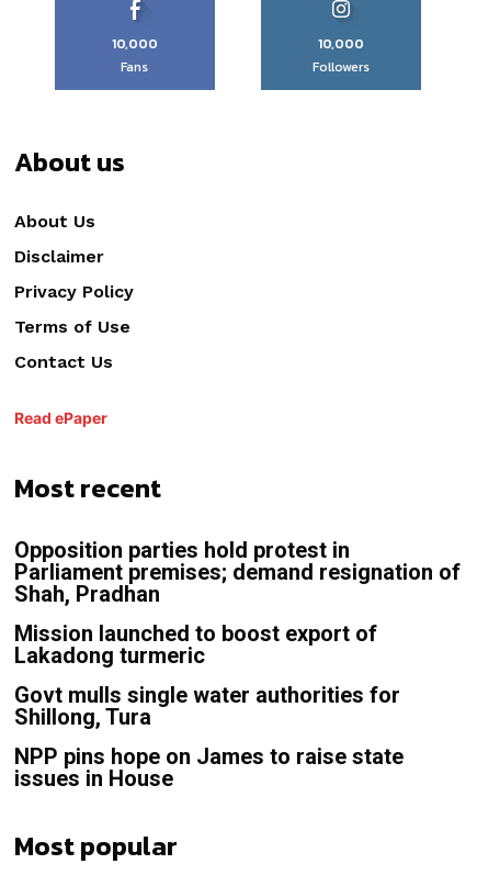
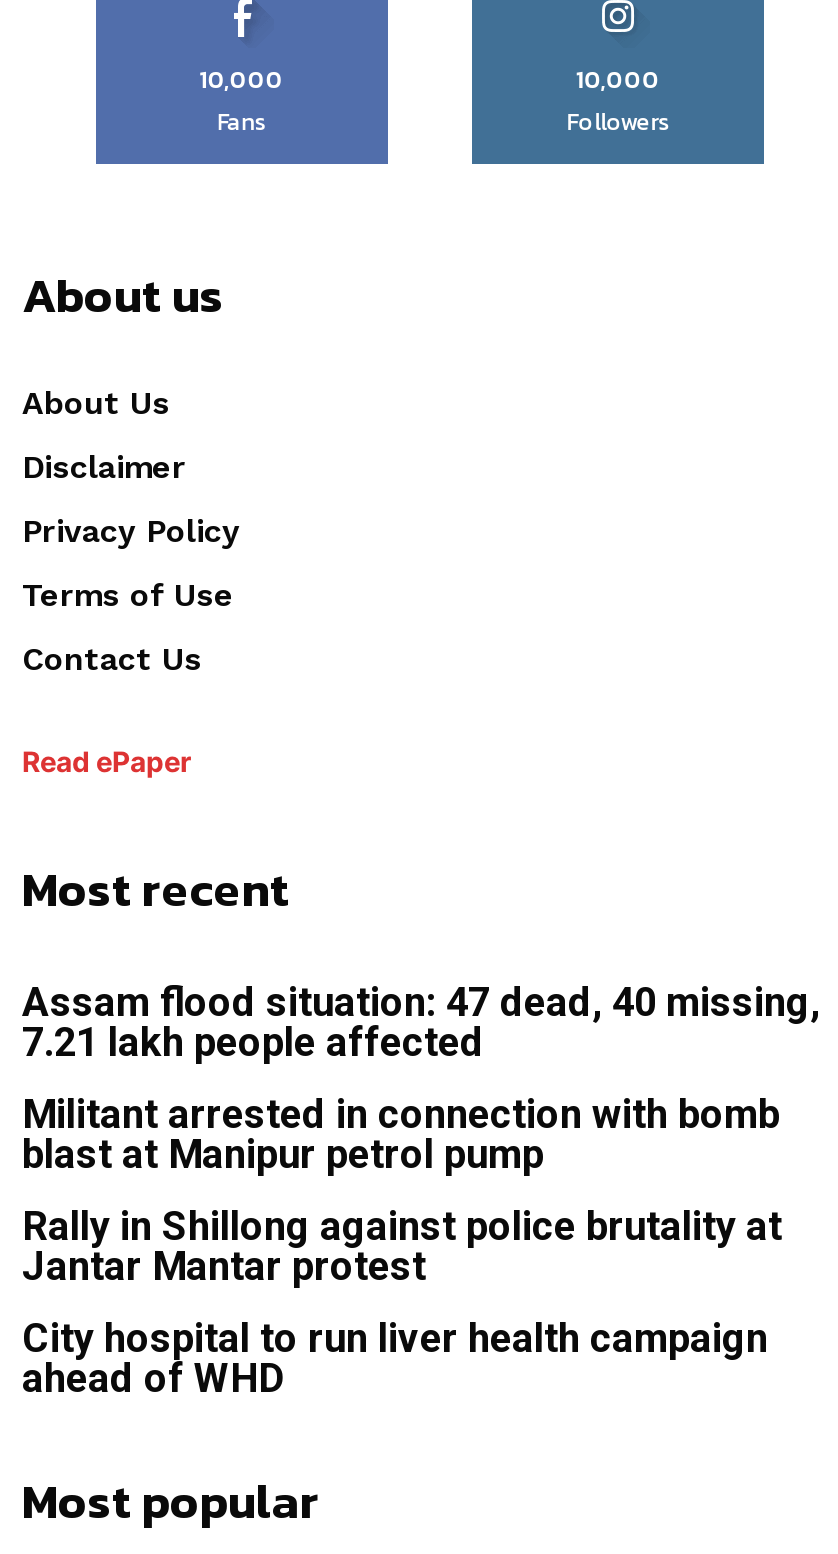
- Opposition parties hold protest in
- Parliament premises; demand resignation of
- Shah, Pradhan
+ Assam flood situation: 47 dead, 40 missing,
+ 7.21 lakh people affected

- Mission launched to boost export of
- Lakadong turmeric
+ Militant arrested in connection with bomb
+ blast at Manipur petrol pump

- Govt mulls single water authorities for
- Shillong, Tura
+ Rally in Shillong against police brutality at
+ Jantar Mantar protest

- NPP pins hope on James to raise state
- issues in House
+ City hospital to run liver health campaign
+ ahead of WHD
